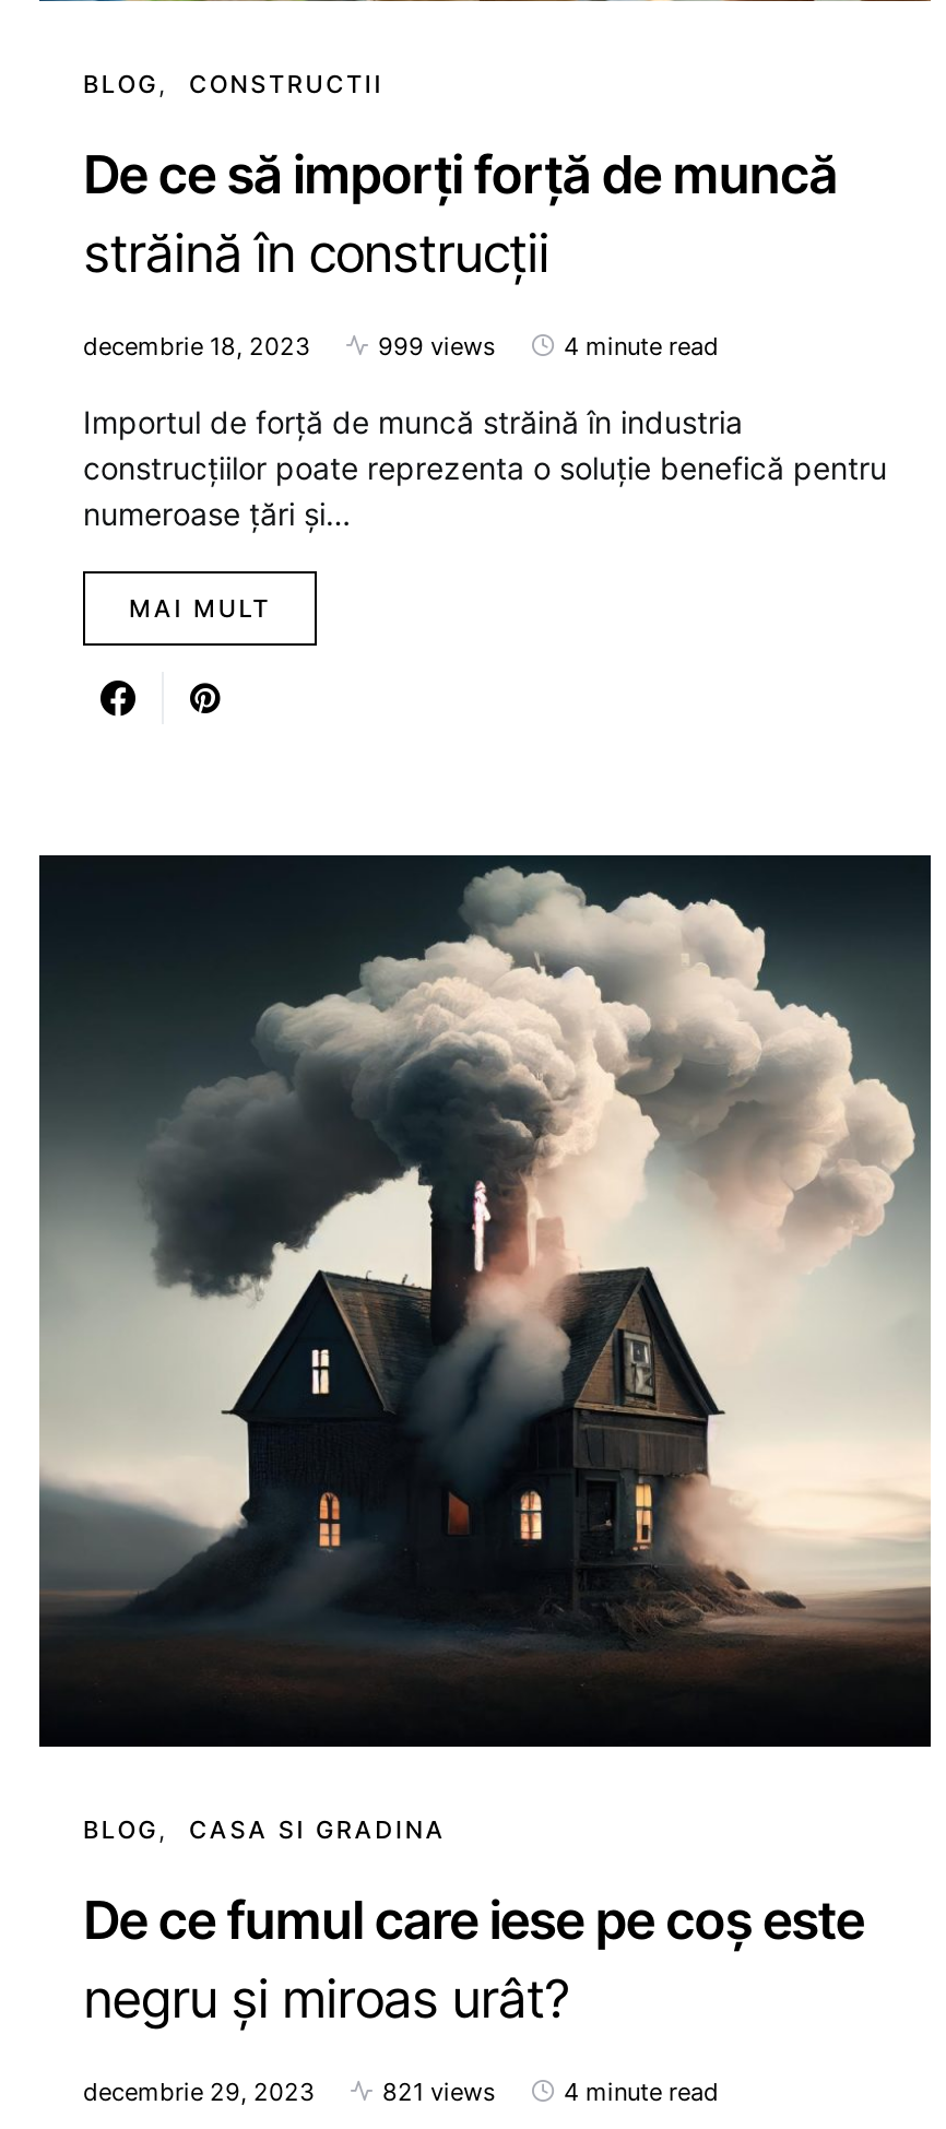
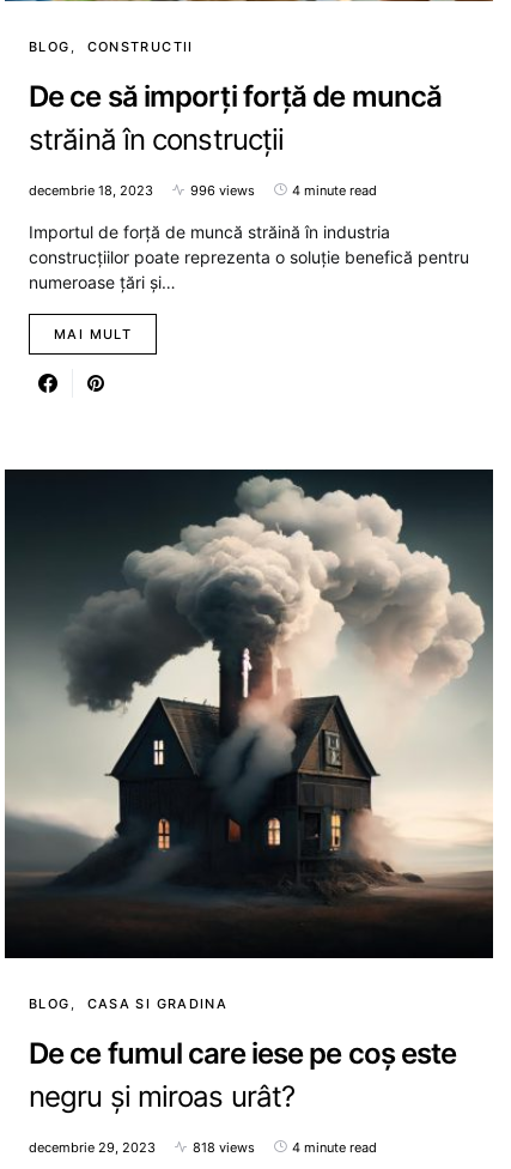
- 999 views
+ 996 views

- 821 views
+ 818 views
